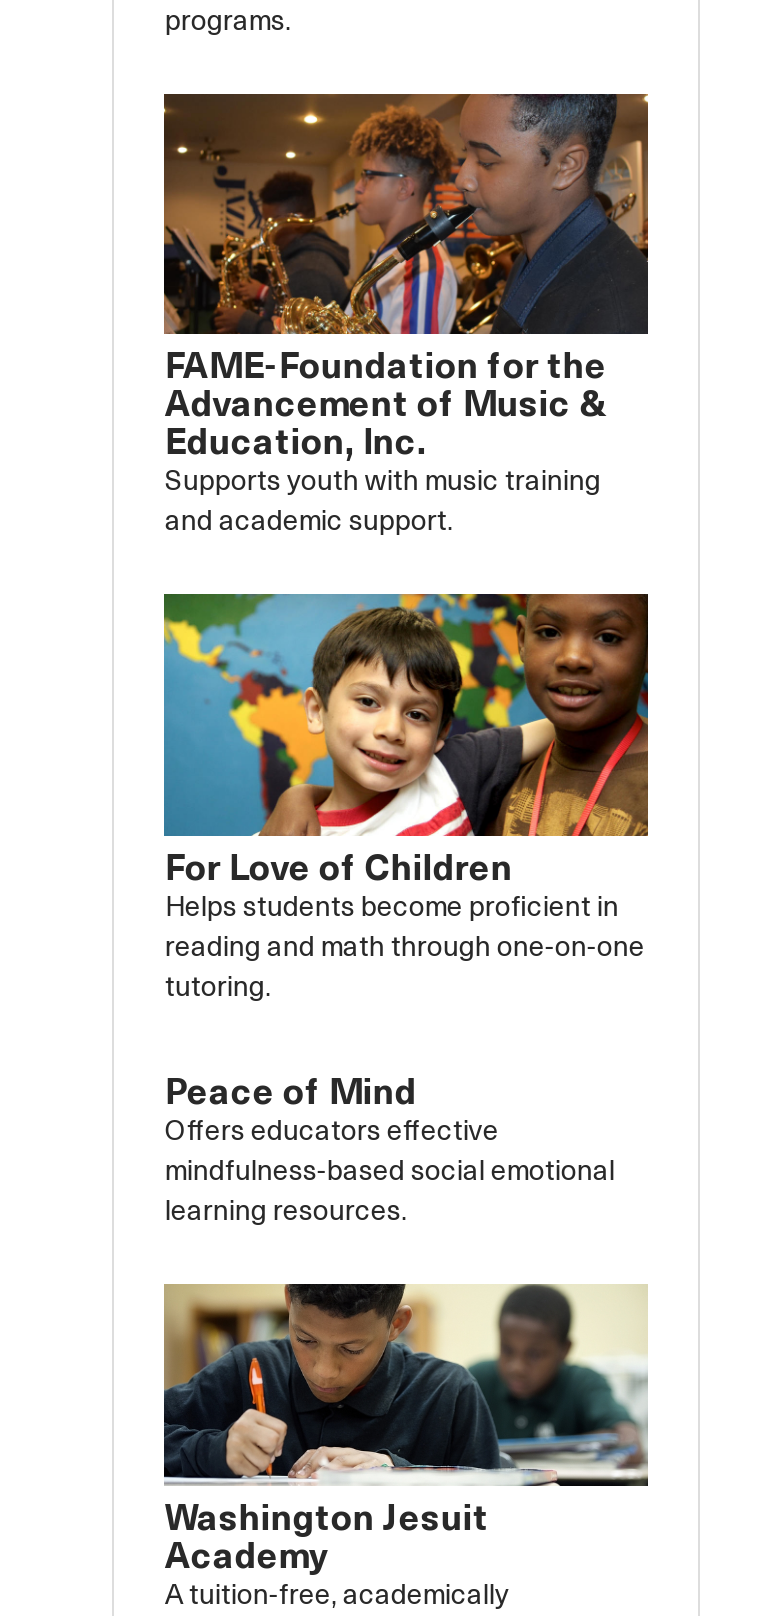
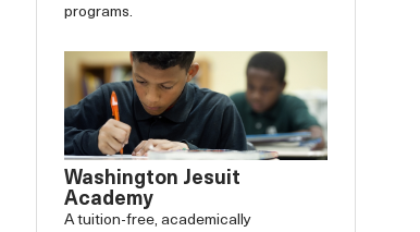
- [image]
- FAME-Foundation for the
- Advancement of Music &
- Education, Inc.
- Supports youth with music training
- and academic support.

- [image]
- For Love of Children
- Helps students become proficient in
- reading and math through one-on-one
- tutoring.
- Peace of Mind
- Offers educators effective
- mindfulness-based social emotional
- learning resources.
